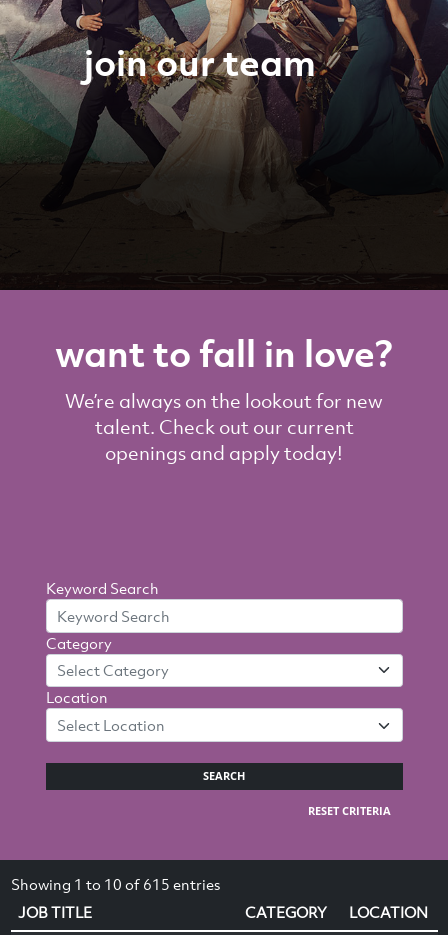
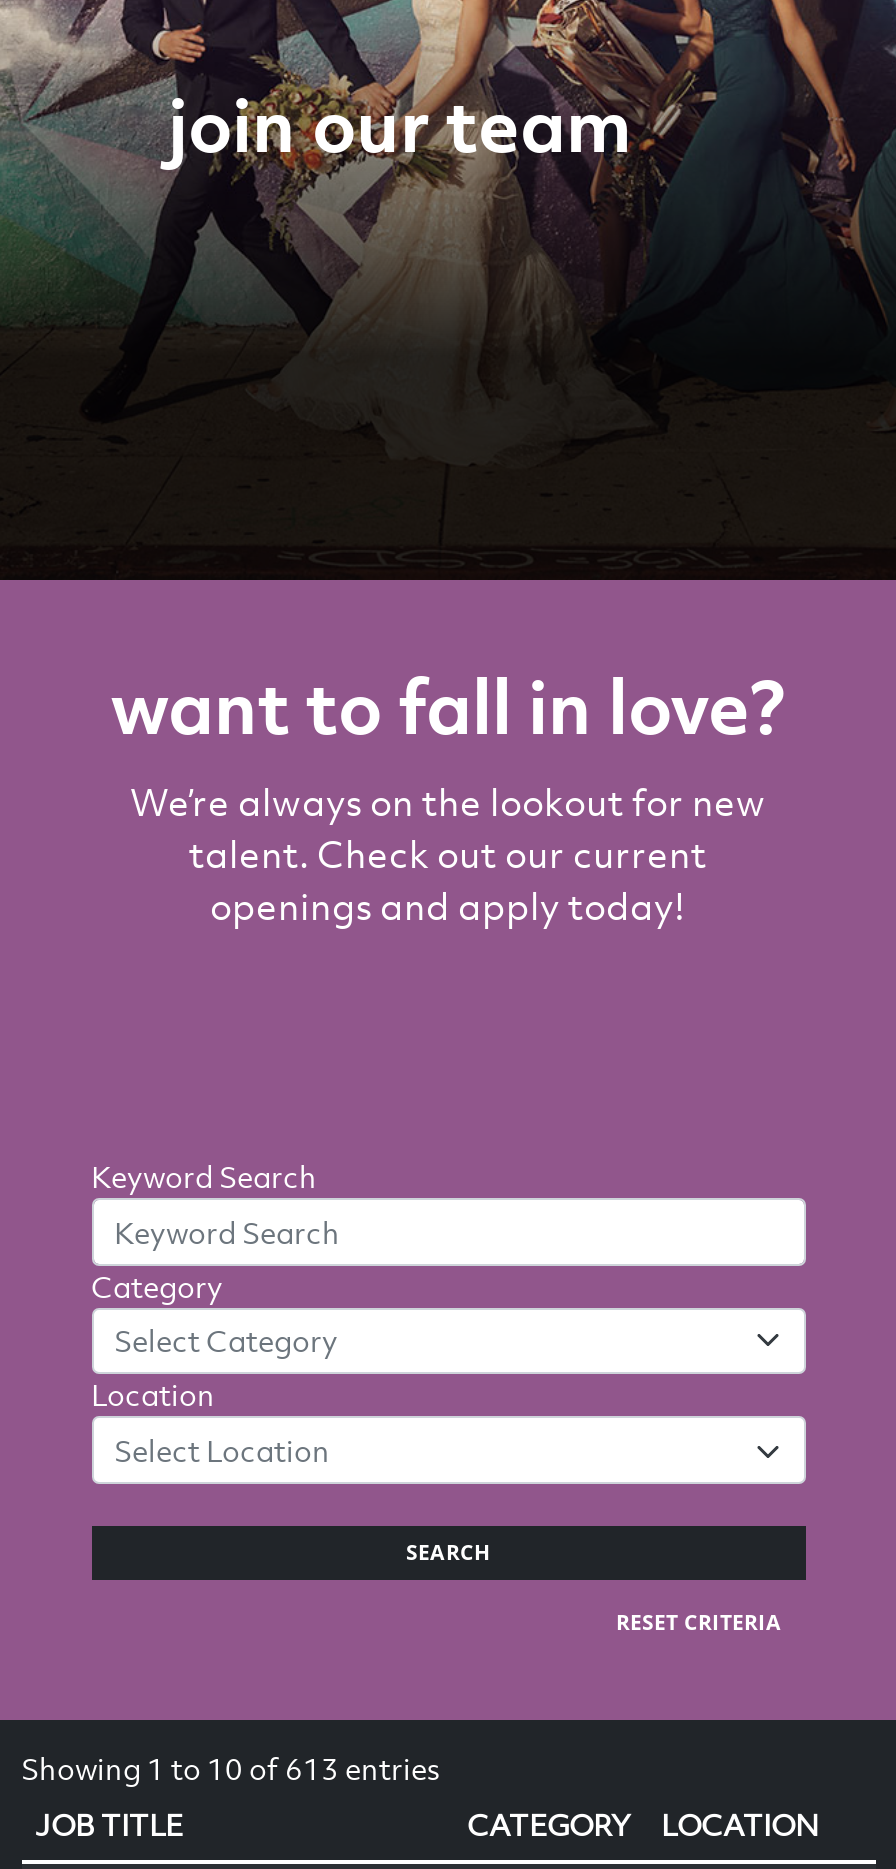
- Showing 1 to 10 of 615 entries
+ Showing 1 to 10 of 613 entries
